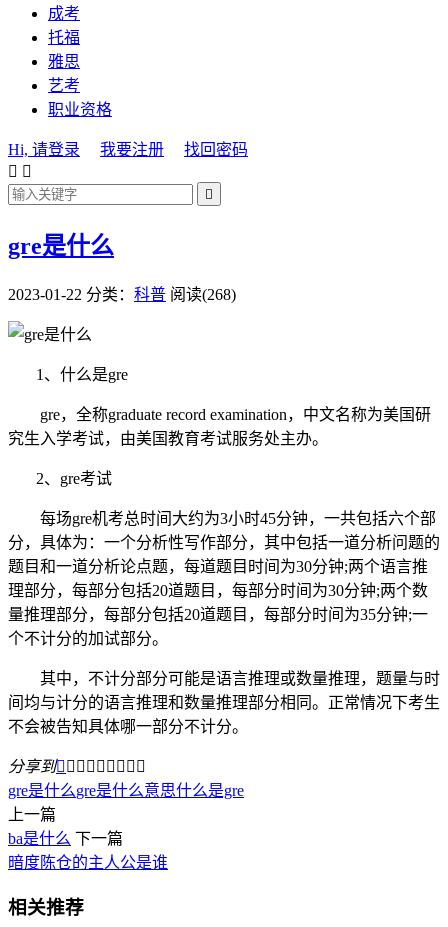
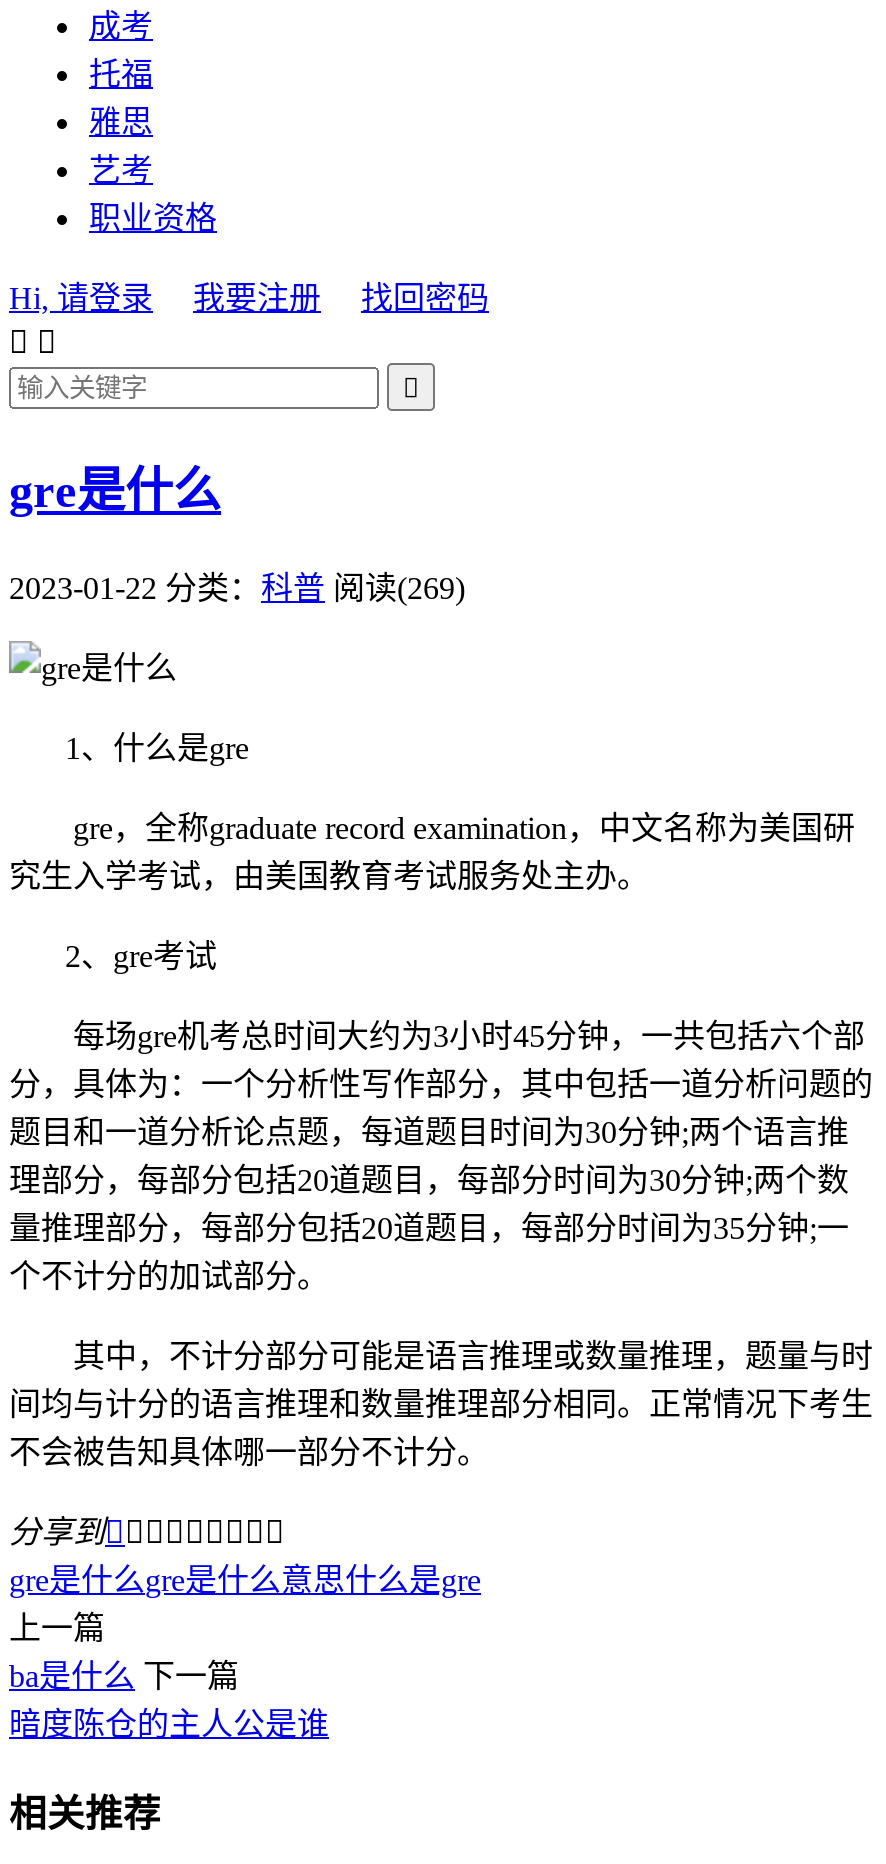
- 2023-01-22 分类：科普 阅读(268)
+ 2023-01-22 分类：科普 阅读(269)
